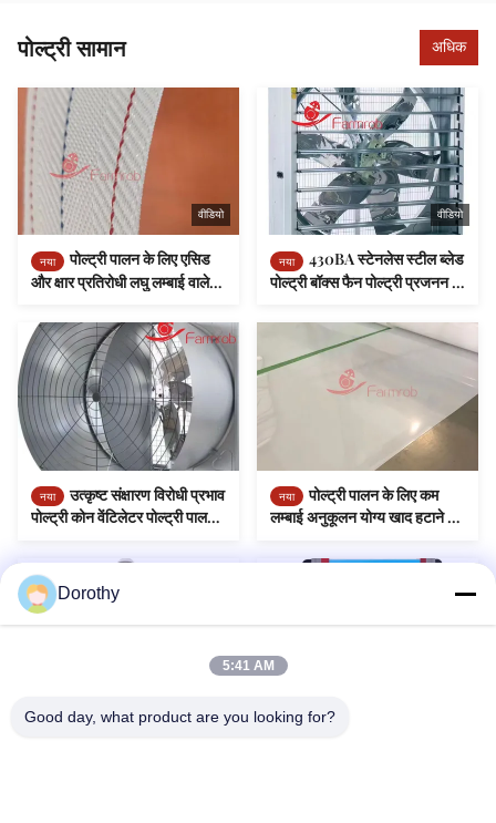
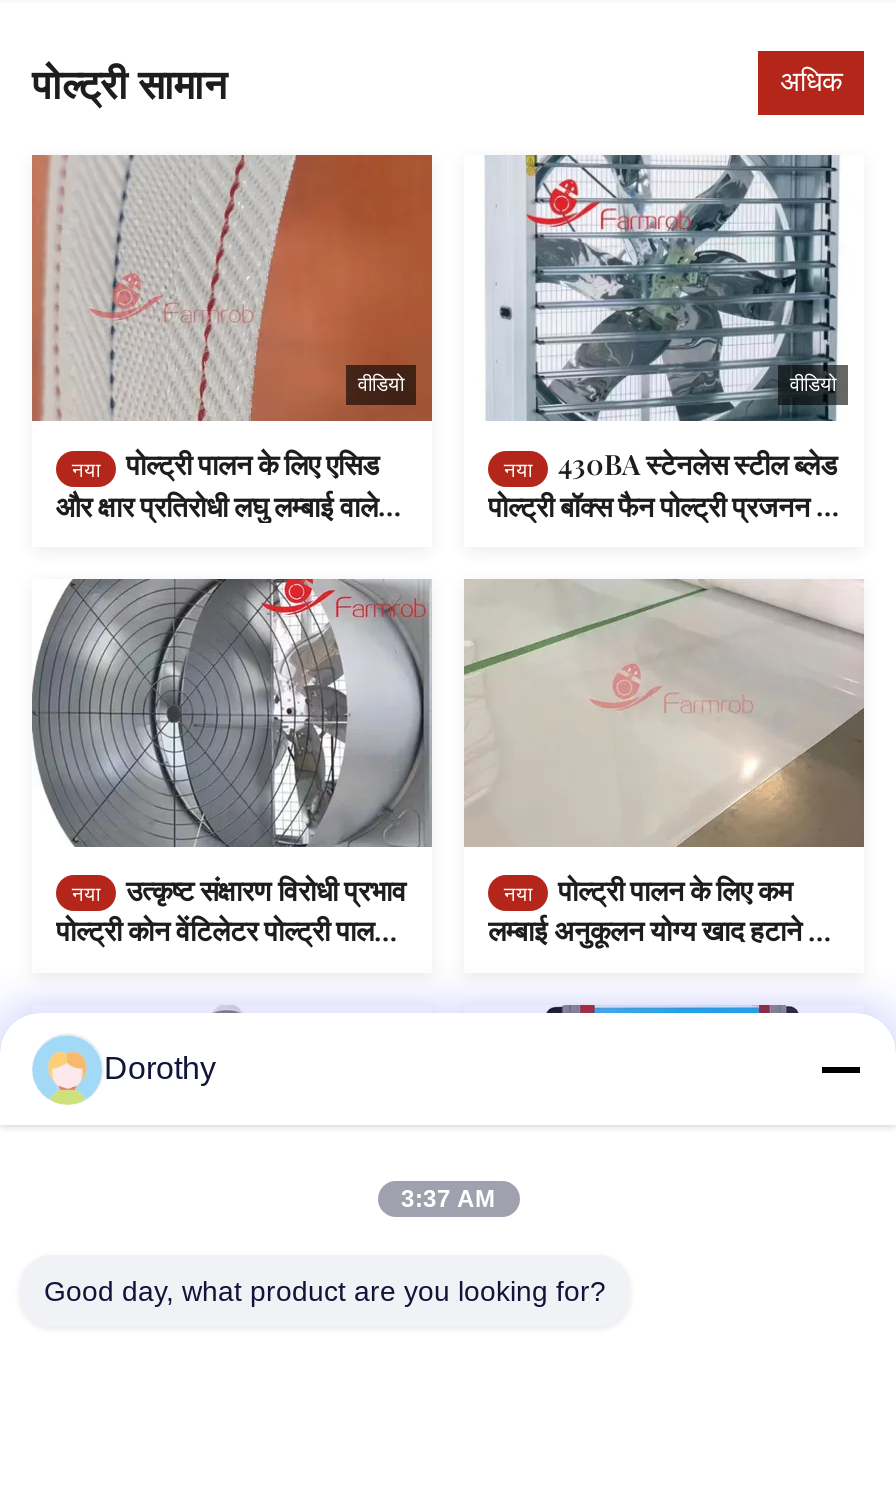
- 5:41 AM
+ 3:37 AM
